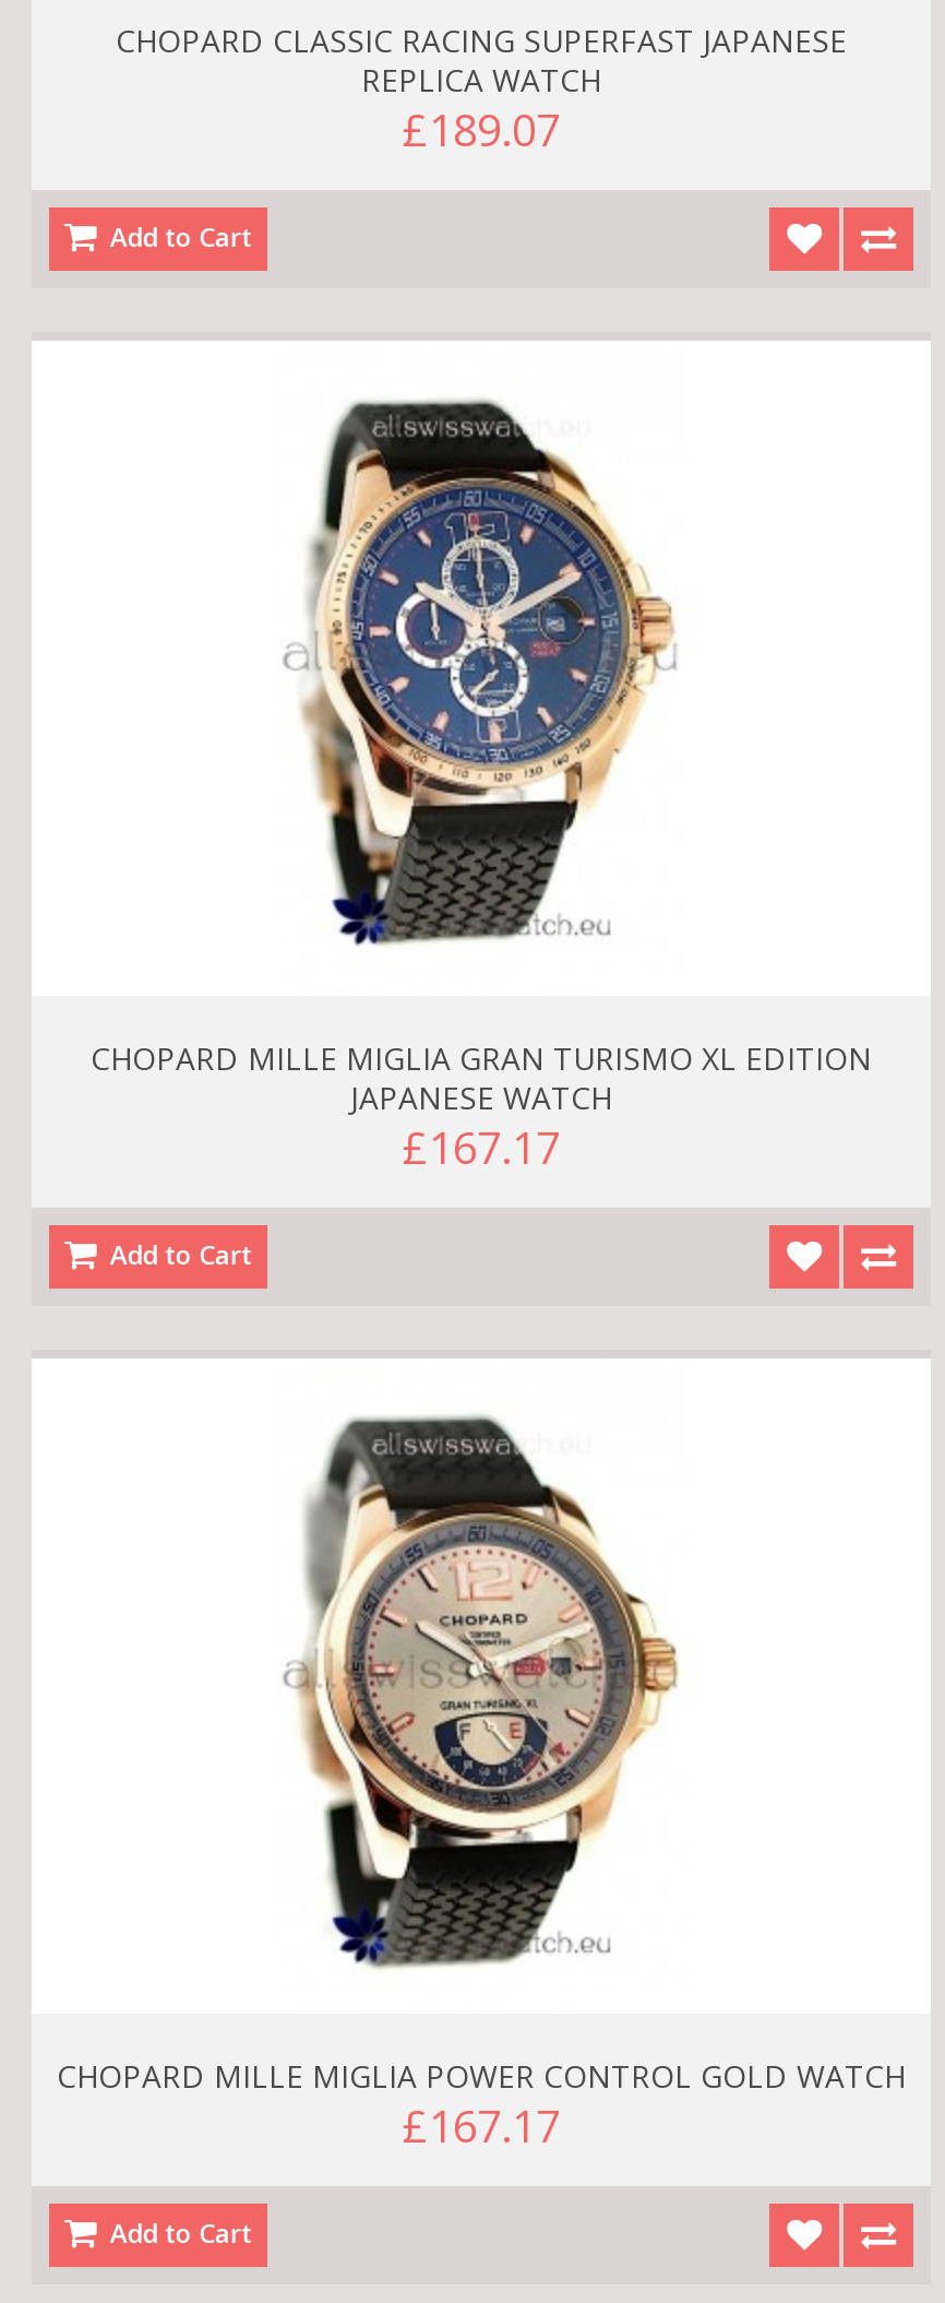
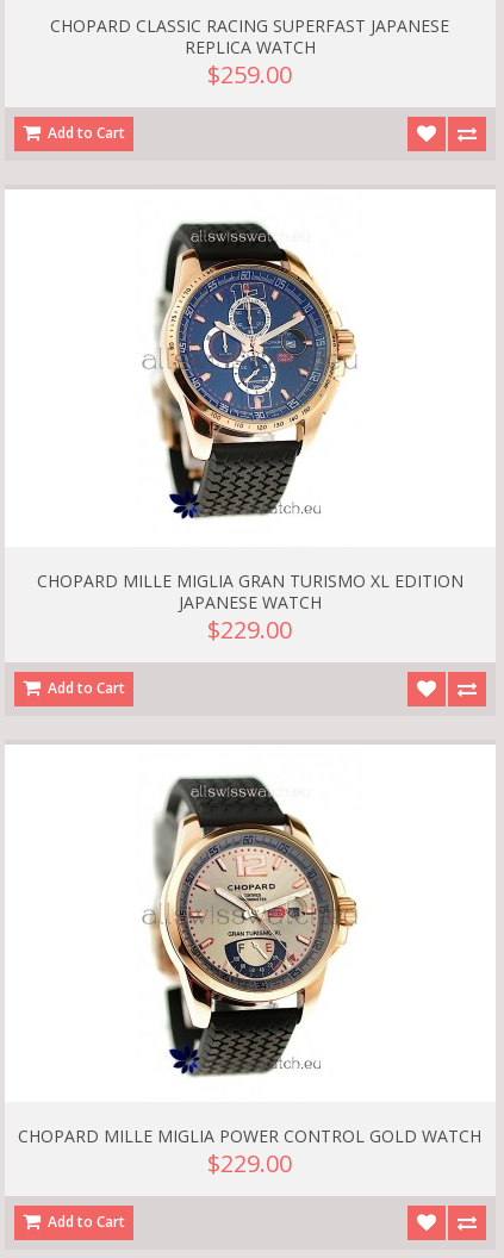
- £189.07
+ $259.00

- £167.17
+ $229.00

- £167.17
+ $229.00
